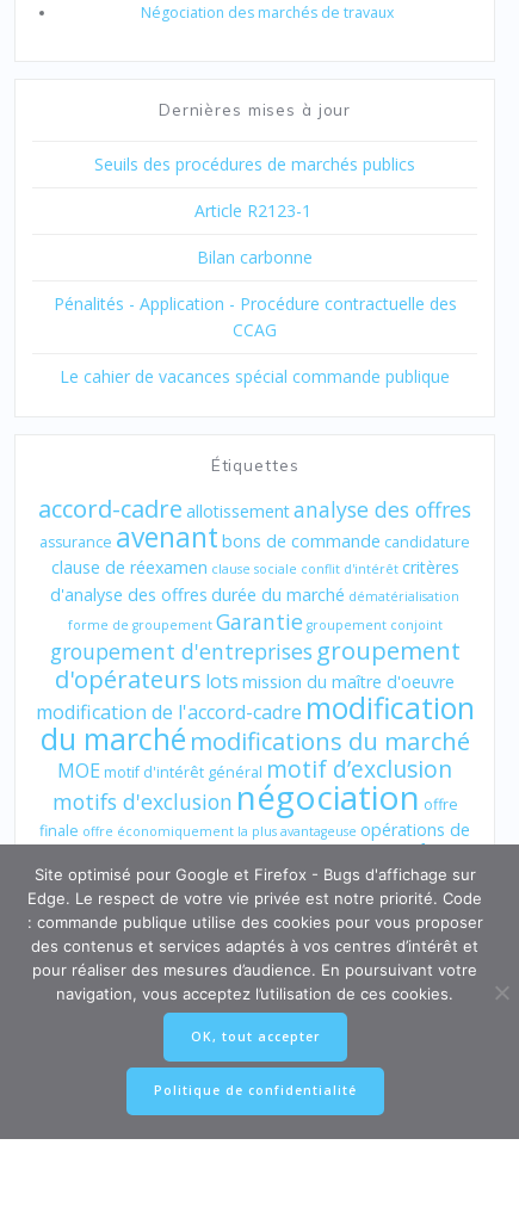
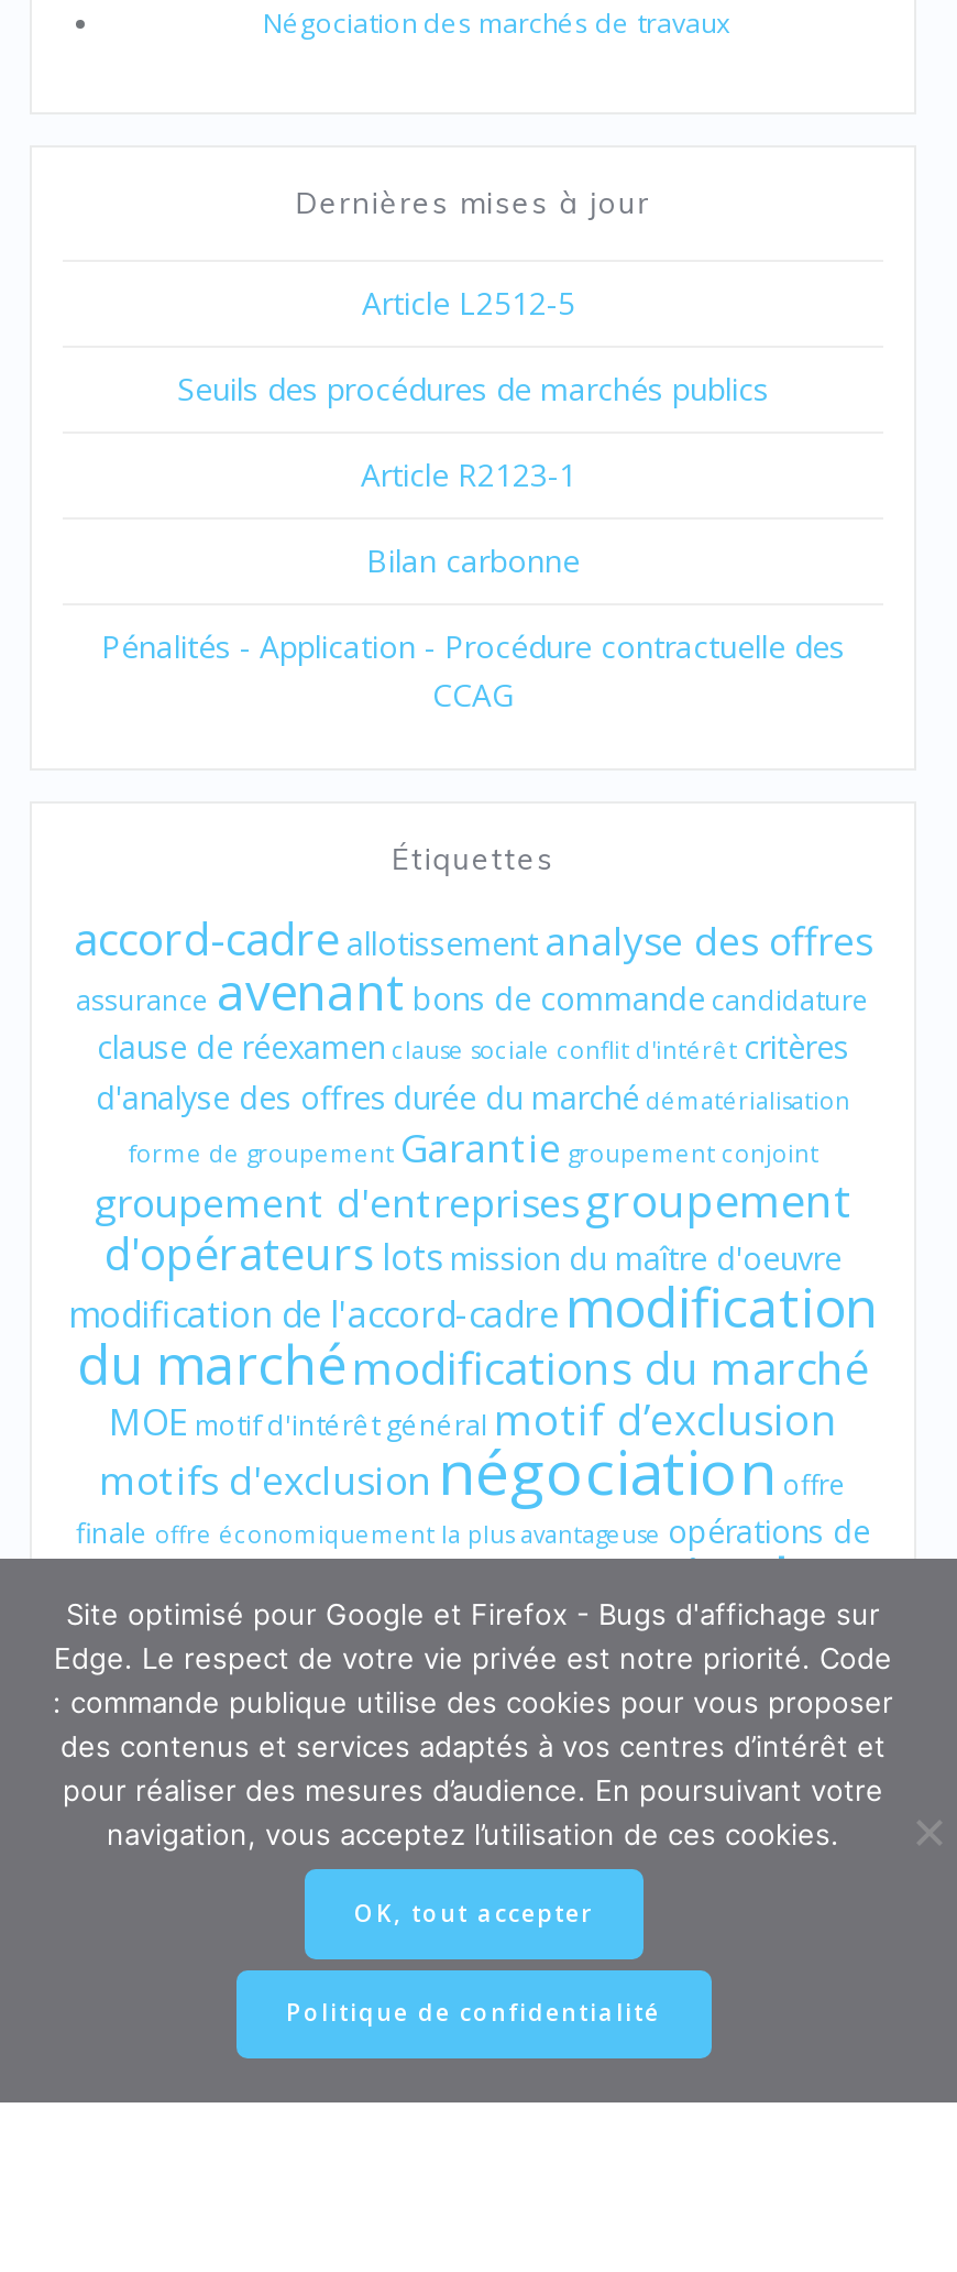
+ Article L2512-5

moved down: Seuils des procédures de marchés publics | Article R2123-1 | Bilan carbonne | Pénalités - Application - Procédure contractuelle des | CCAG

- Le cahier de vacances spécial commande publique
